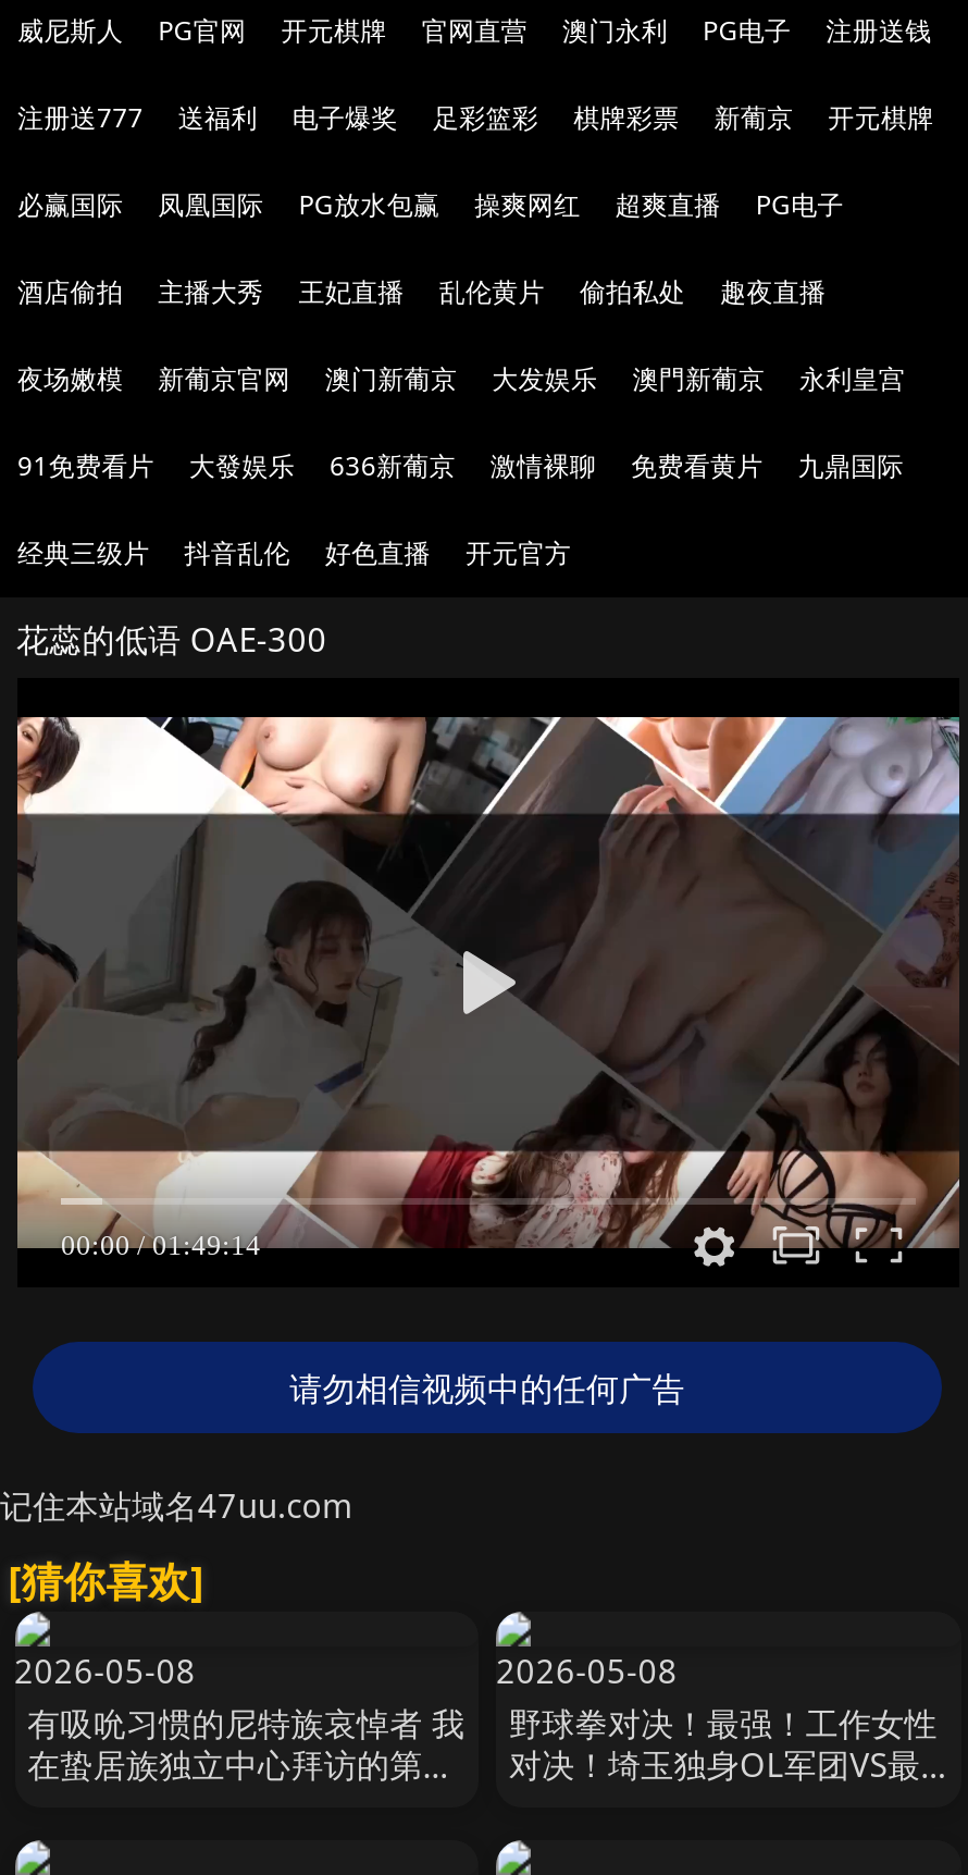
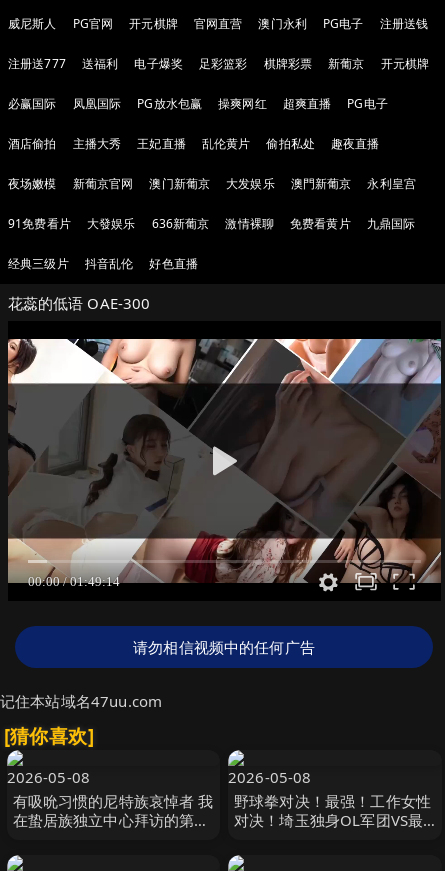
- 开元官方
